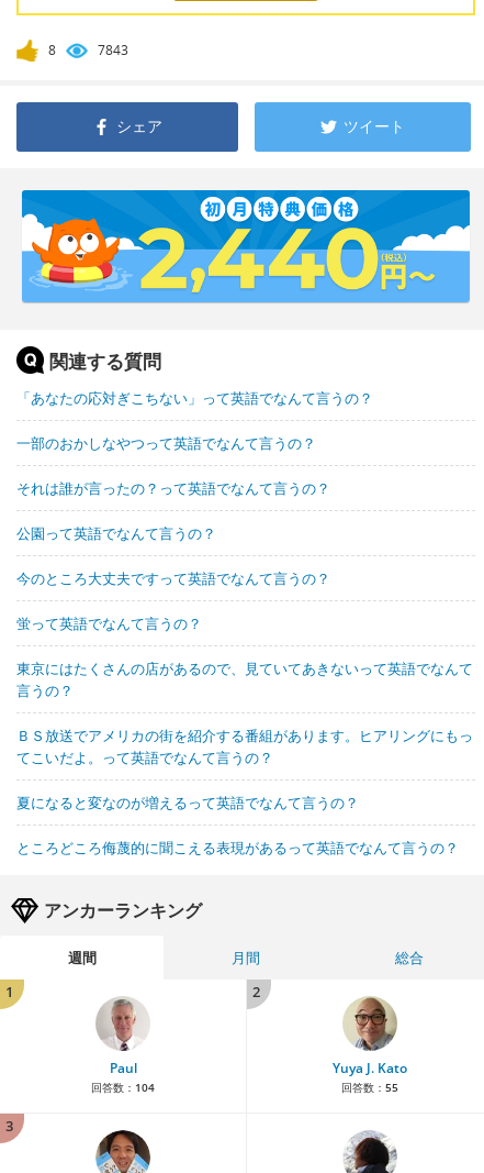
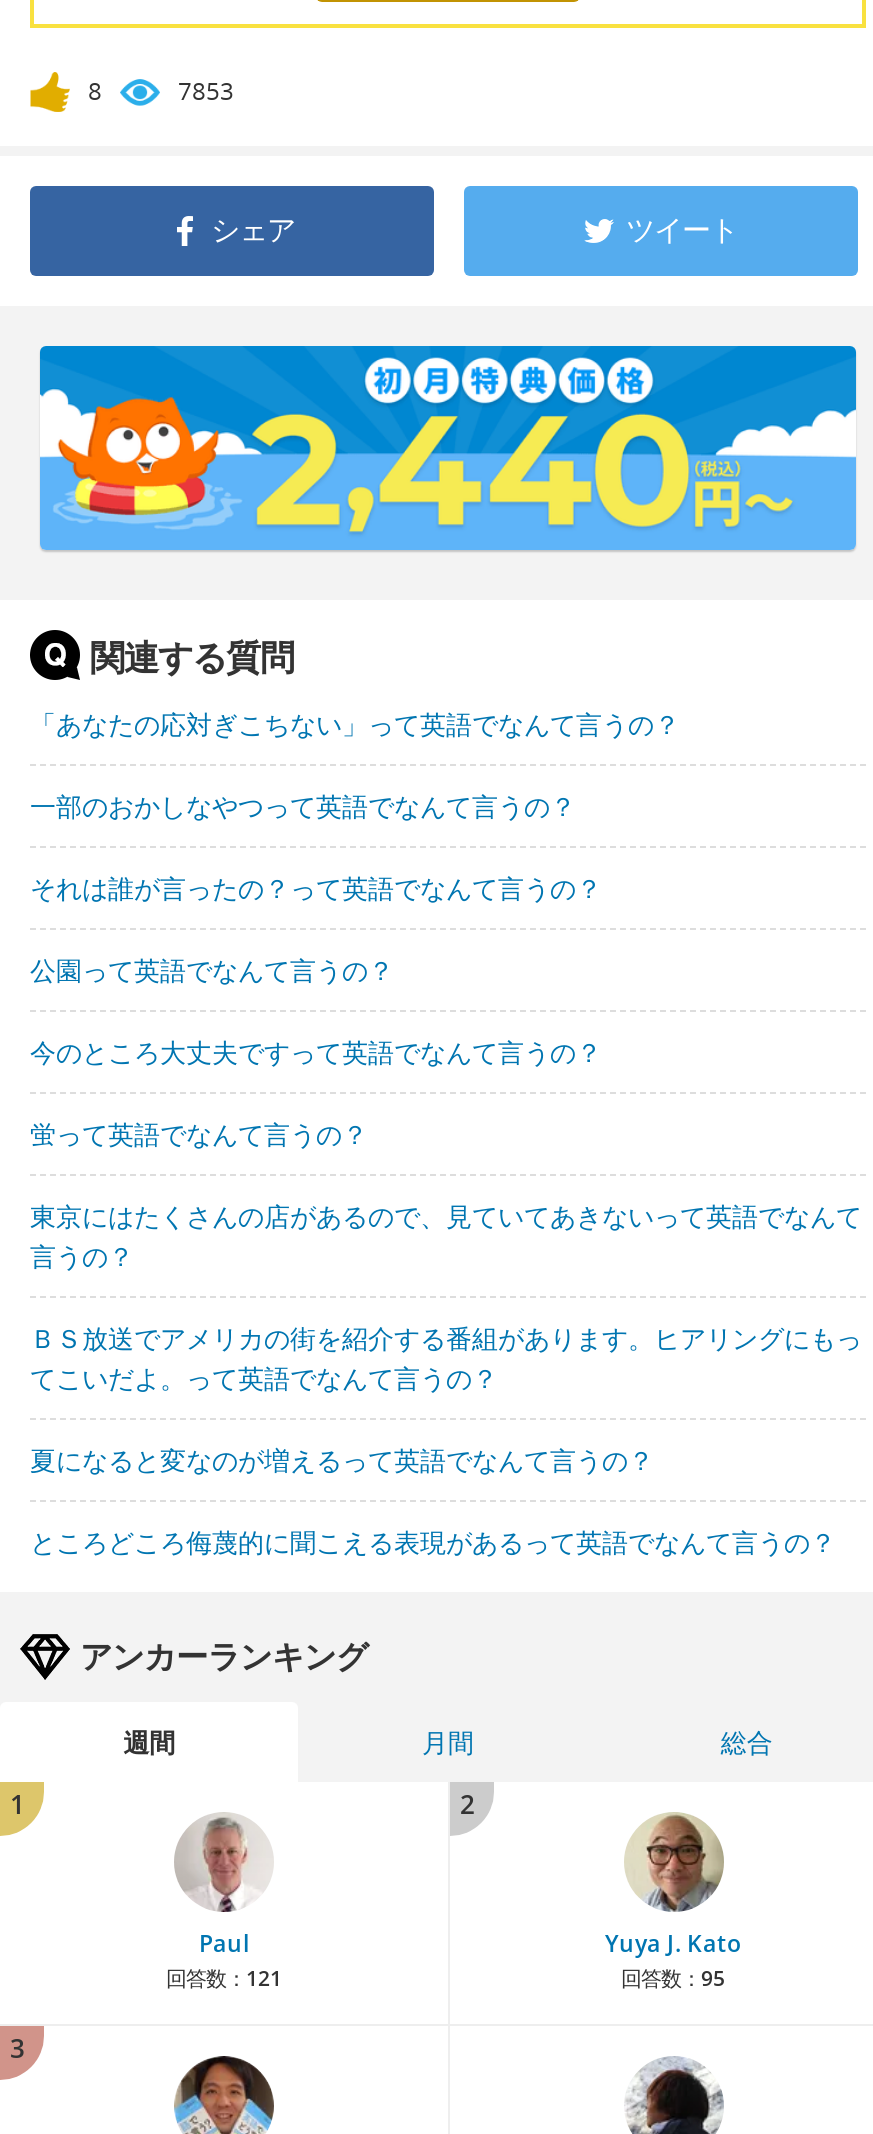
- 7843
+ 7853

- 回答数：104
+ 回答数：121

- 回答数：55
+ 回答数：95
